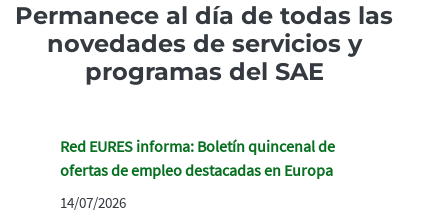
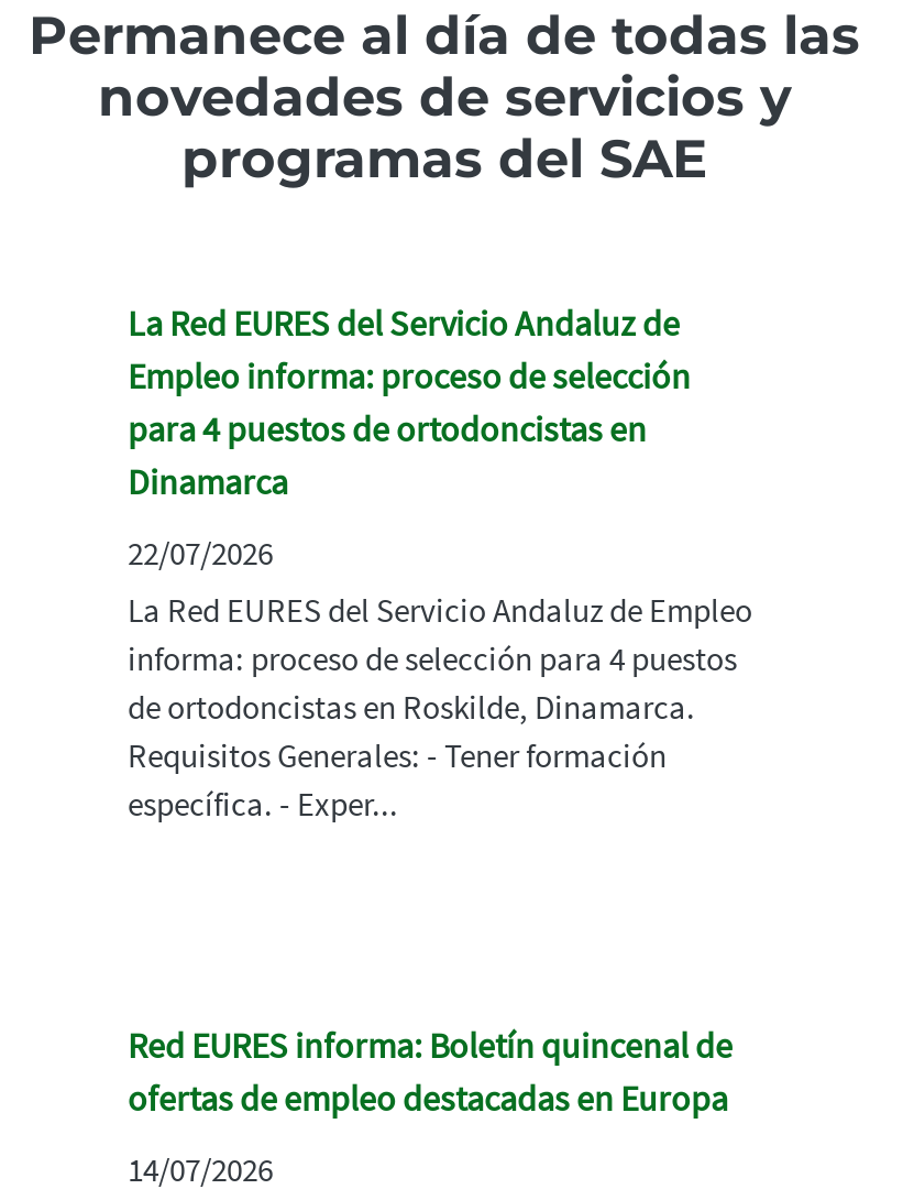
+ La Red EURES del Servicio Andaluz de
+ Empleo informa: proceso de selección
+ para 4 puestos de ortodoncistas en
+ Dinamarca
+ 22/07/2026
+ La Red EURES del Servicio Andaluz de Empleo
+ informa: proceso de selección para 4 puestos
+ de ortodoncistas en Roskilde, Dinamarca.
+ Requisitos Generales: - Tener formación
+ específica. - Exper...
